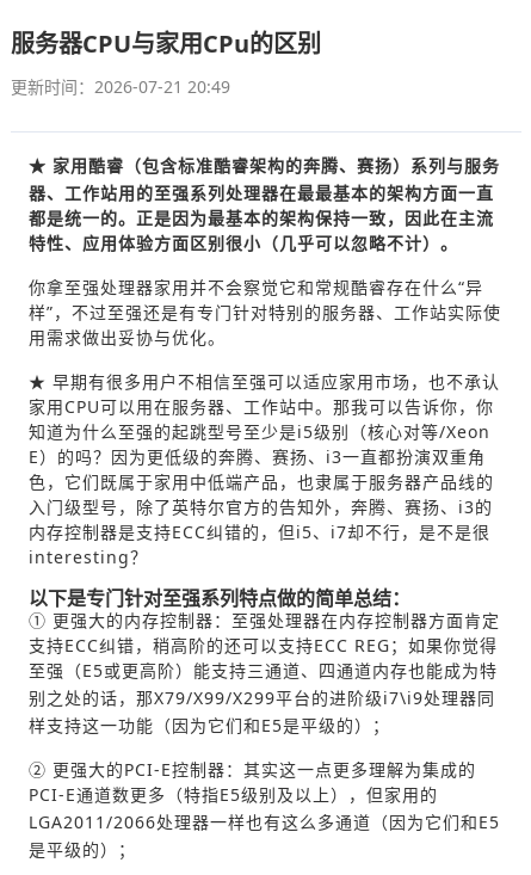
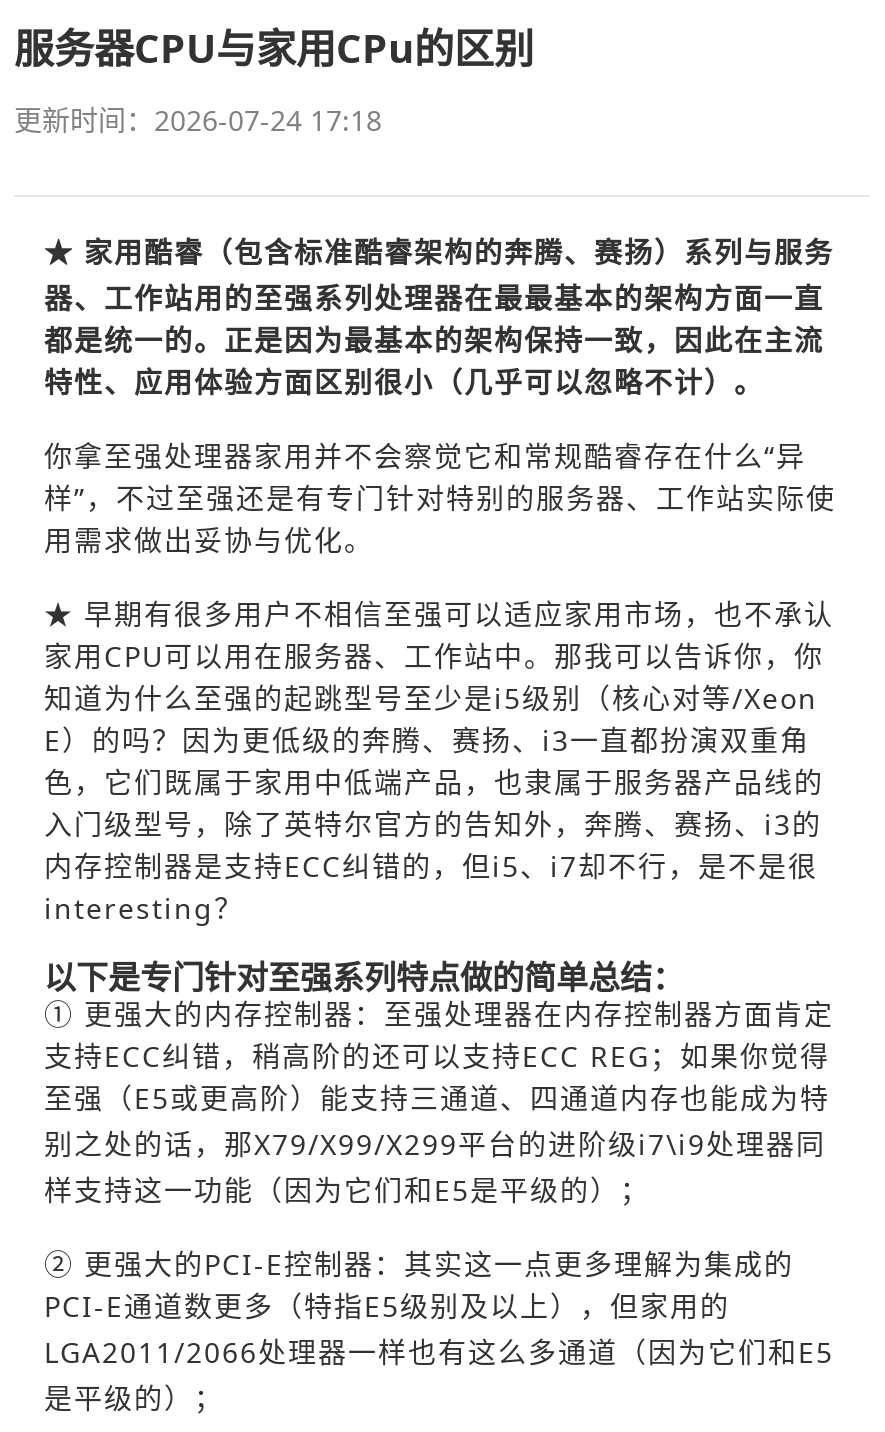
- 更新时间：2026-07-21 20:49
+ 更新时间：2026-07-24 17:18
